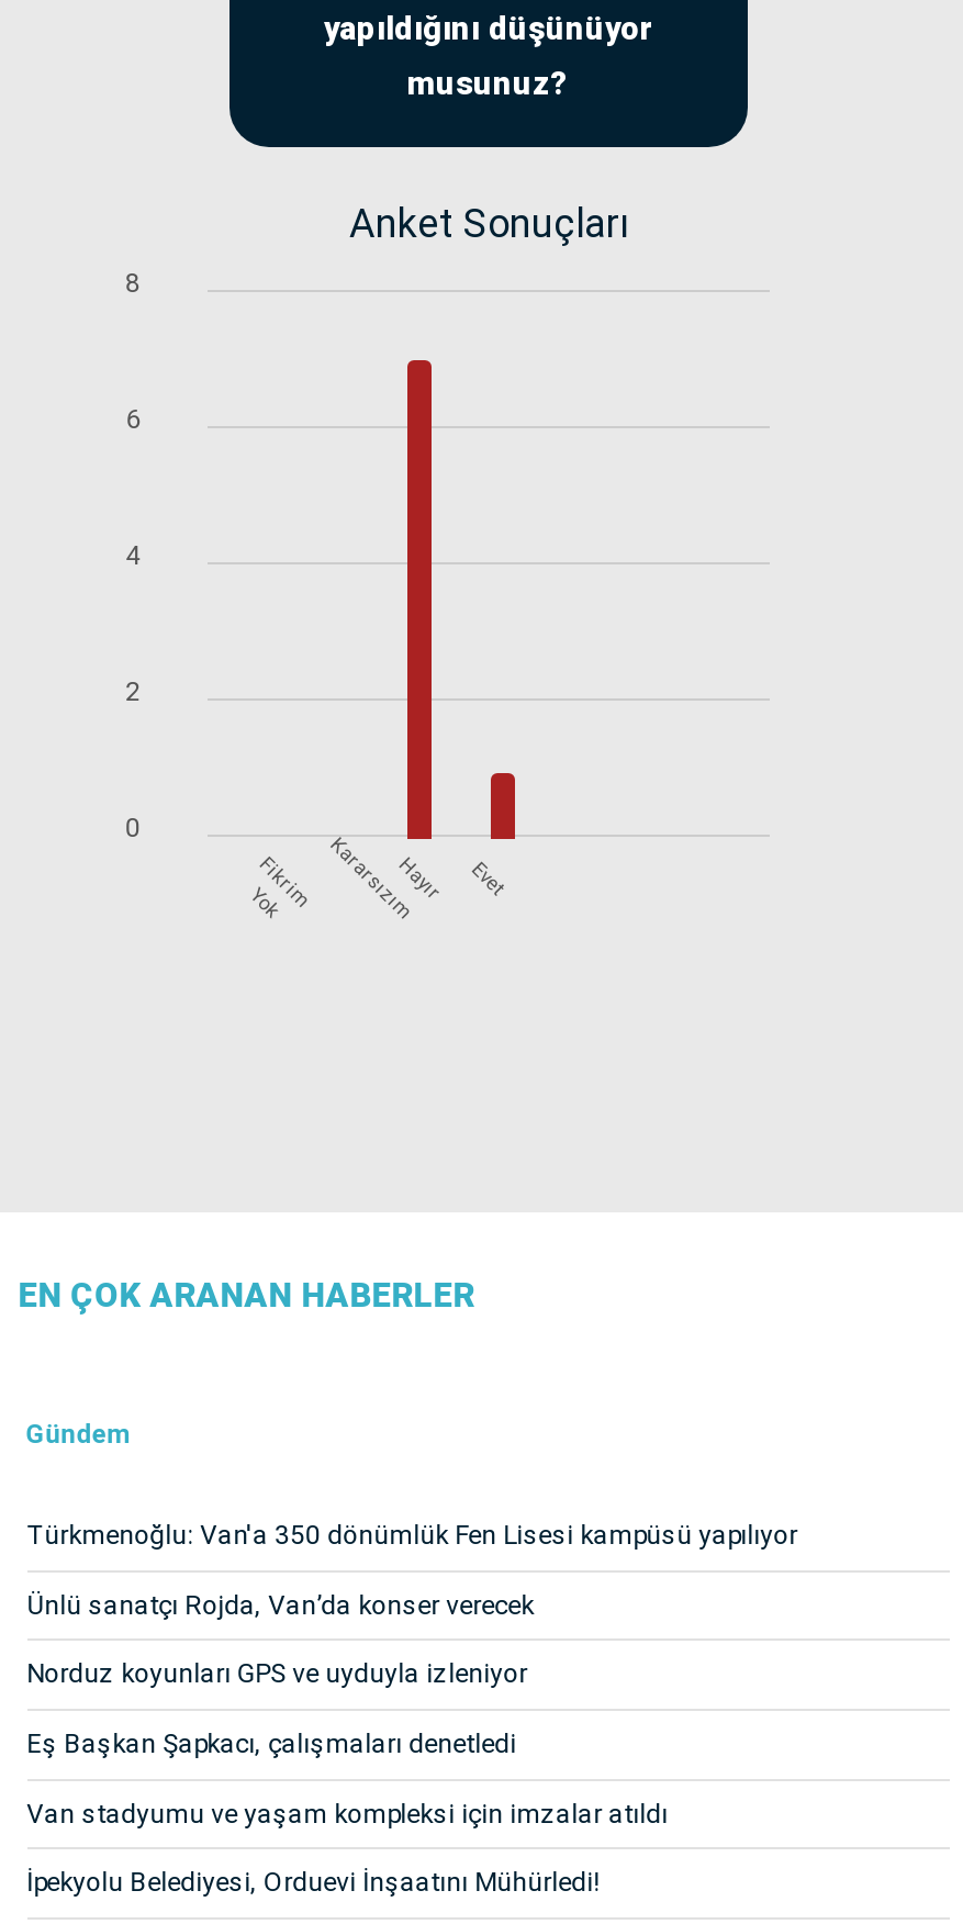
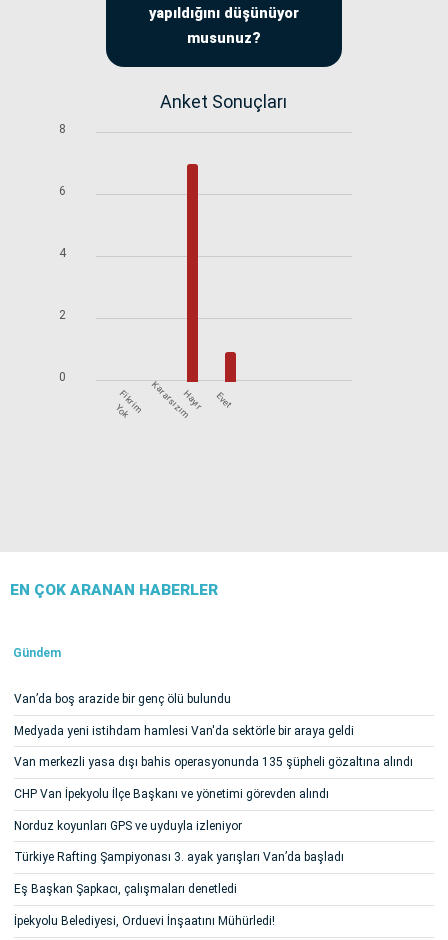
- Türkmenoğlu: Van'a 350 dönümlük Fen Lisesi kampüsü yapılıyor
- Ünlü sanatçı Rojda, Van’da konser verecek
+ Van’da boş arazide bir genç ölü bulundu
+ Medyada yeni istihdam hamlesi Van'da sektörle bir araya geldi
+ Van merkezli yasa dışı bahis operasyonunda 135 şüpheli gözaltına alındı
+ CHP Van İpekyolu İlçe Başkanı ve yönetimi görevden alındı

+ Türkiye Rafting Şampiyonası 3. ayak yarışları Van’da başladı

moved down: Eş Başkan Şapkacı, çalışmaları denetledi

- Van stadyumu ve yaşam kompleksi için imzalar atıldı
